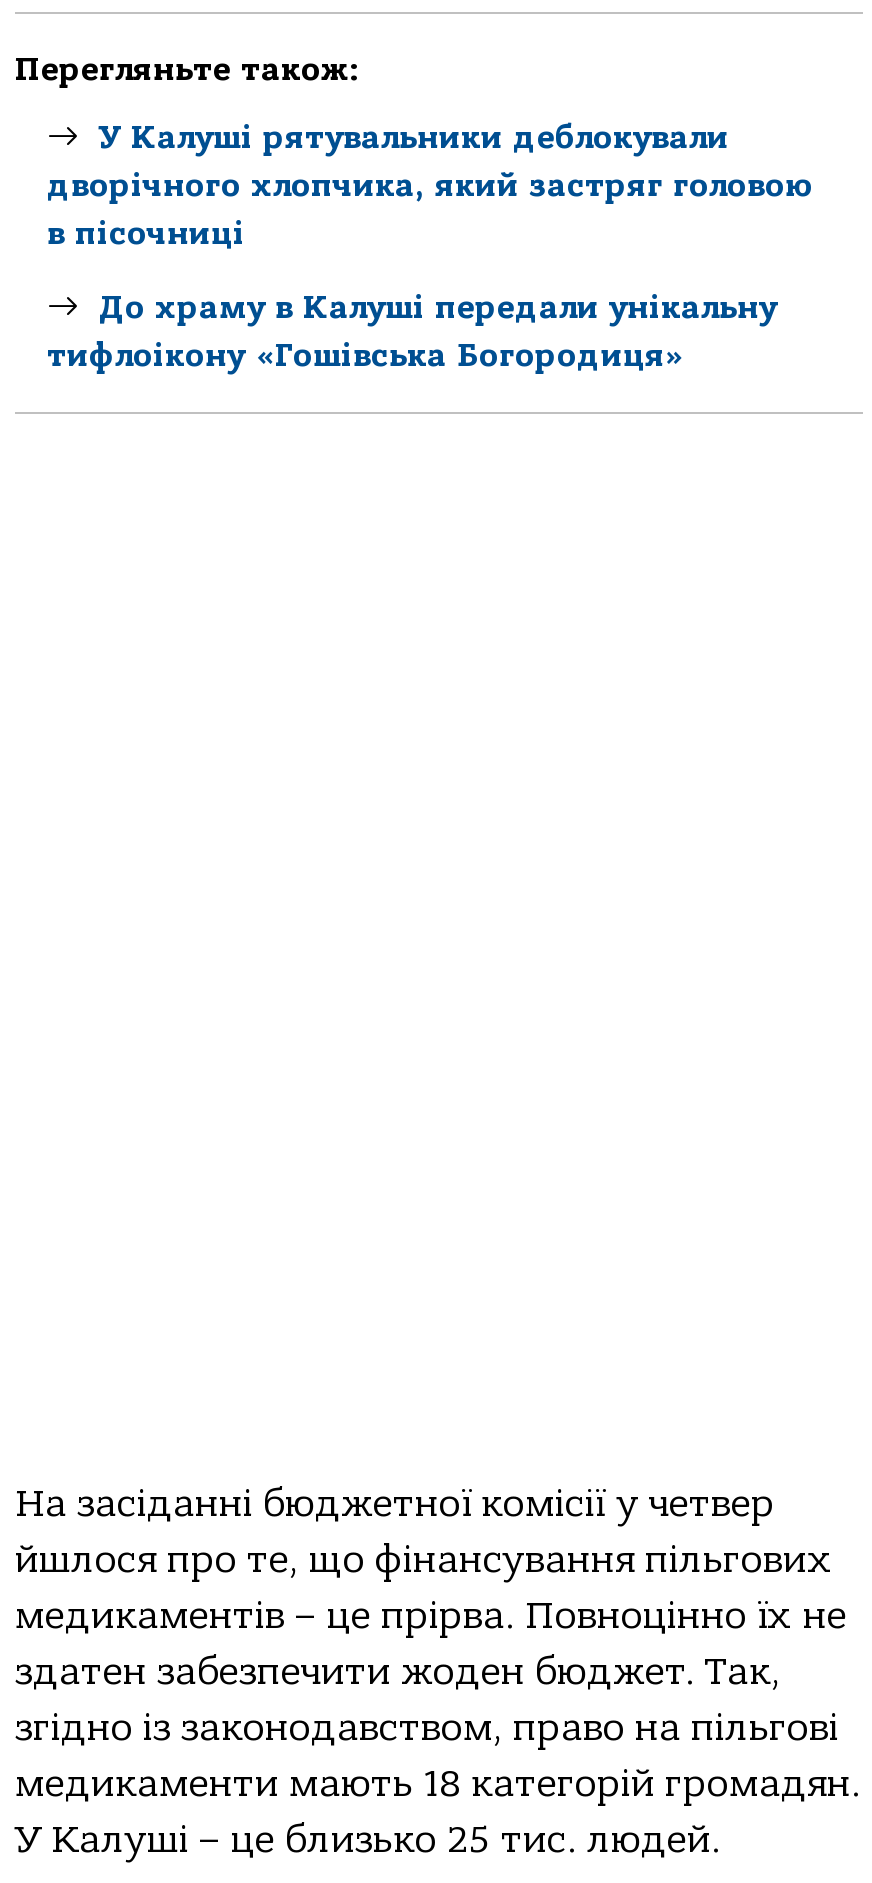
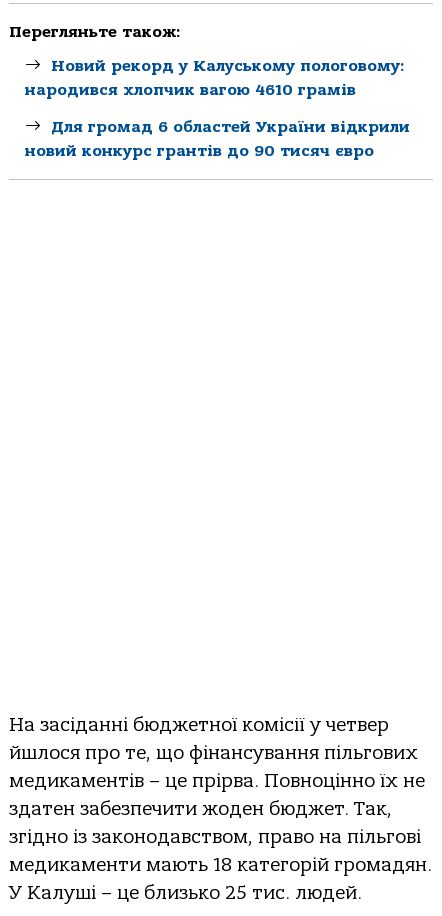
- У Калуші рятувальники деблокували
- дворічного хлопчика, який застряг головою
- в пісочниці
+ Новий рекорд у Калуському пологовому:
+ народився хлопчик вагою 4610 грамів

- До храму в Калуші передали унікальну
- тифлоікону «Гошівська Богородиця»
+ Для громад 6 областей України відкрили
+ новий конкурс грантів до 90 тисяч євро
